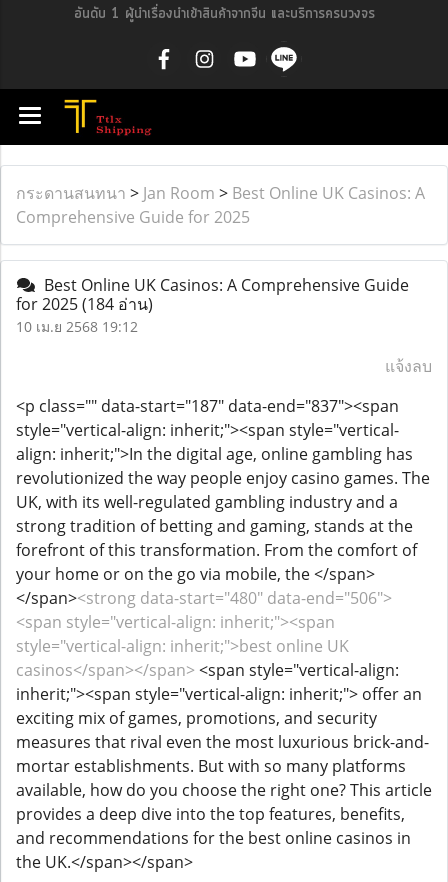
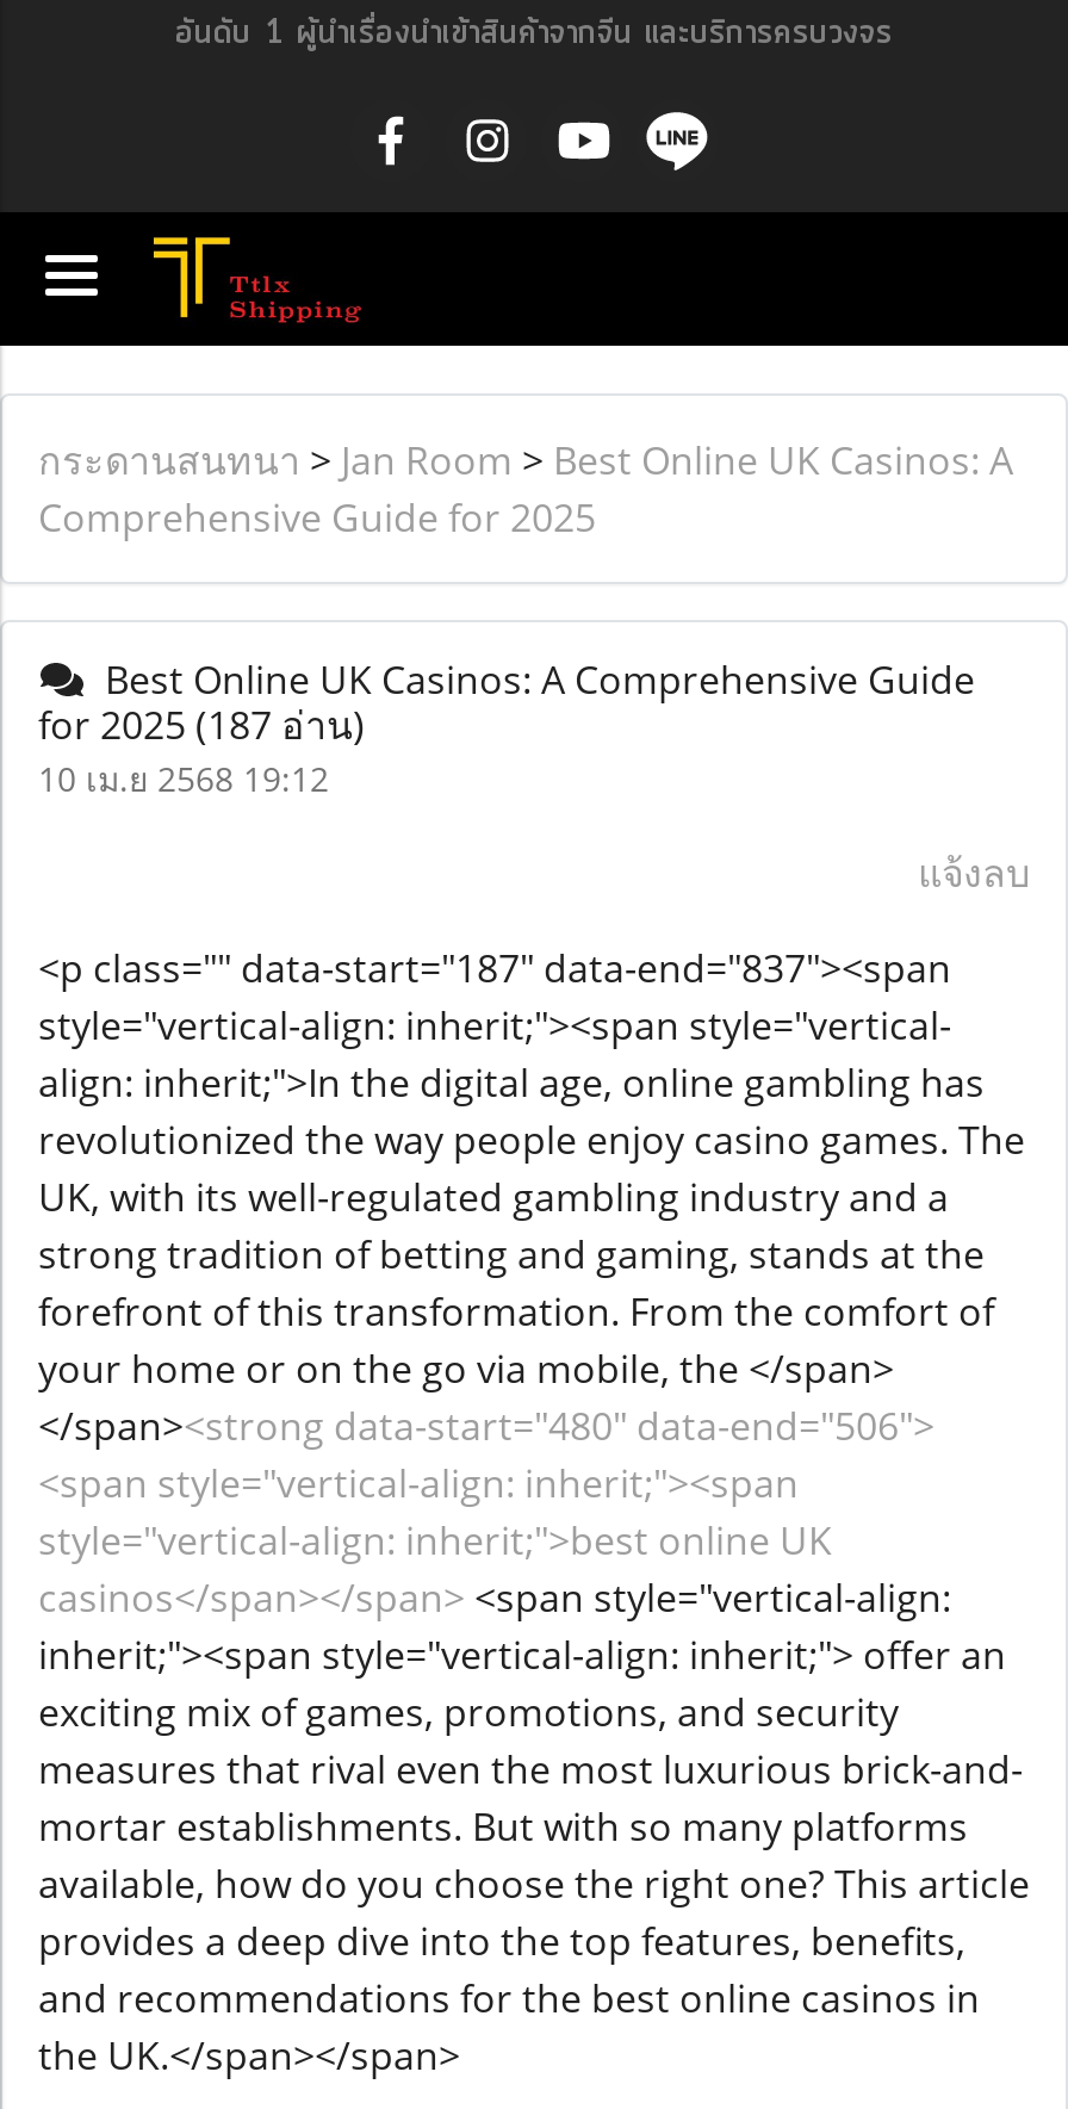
- for 2025 (184 อ่าน)
+ for 2025 (187 อ่าน)
